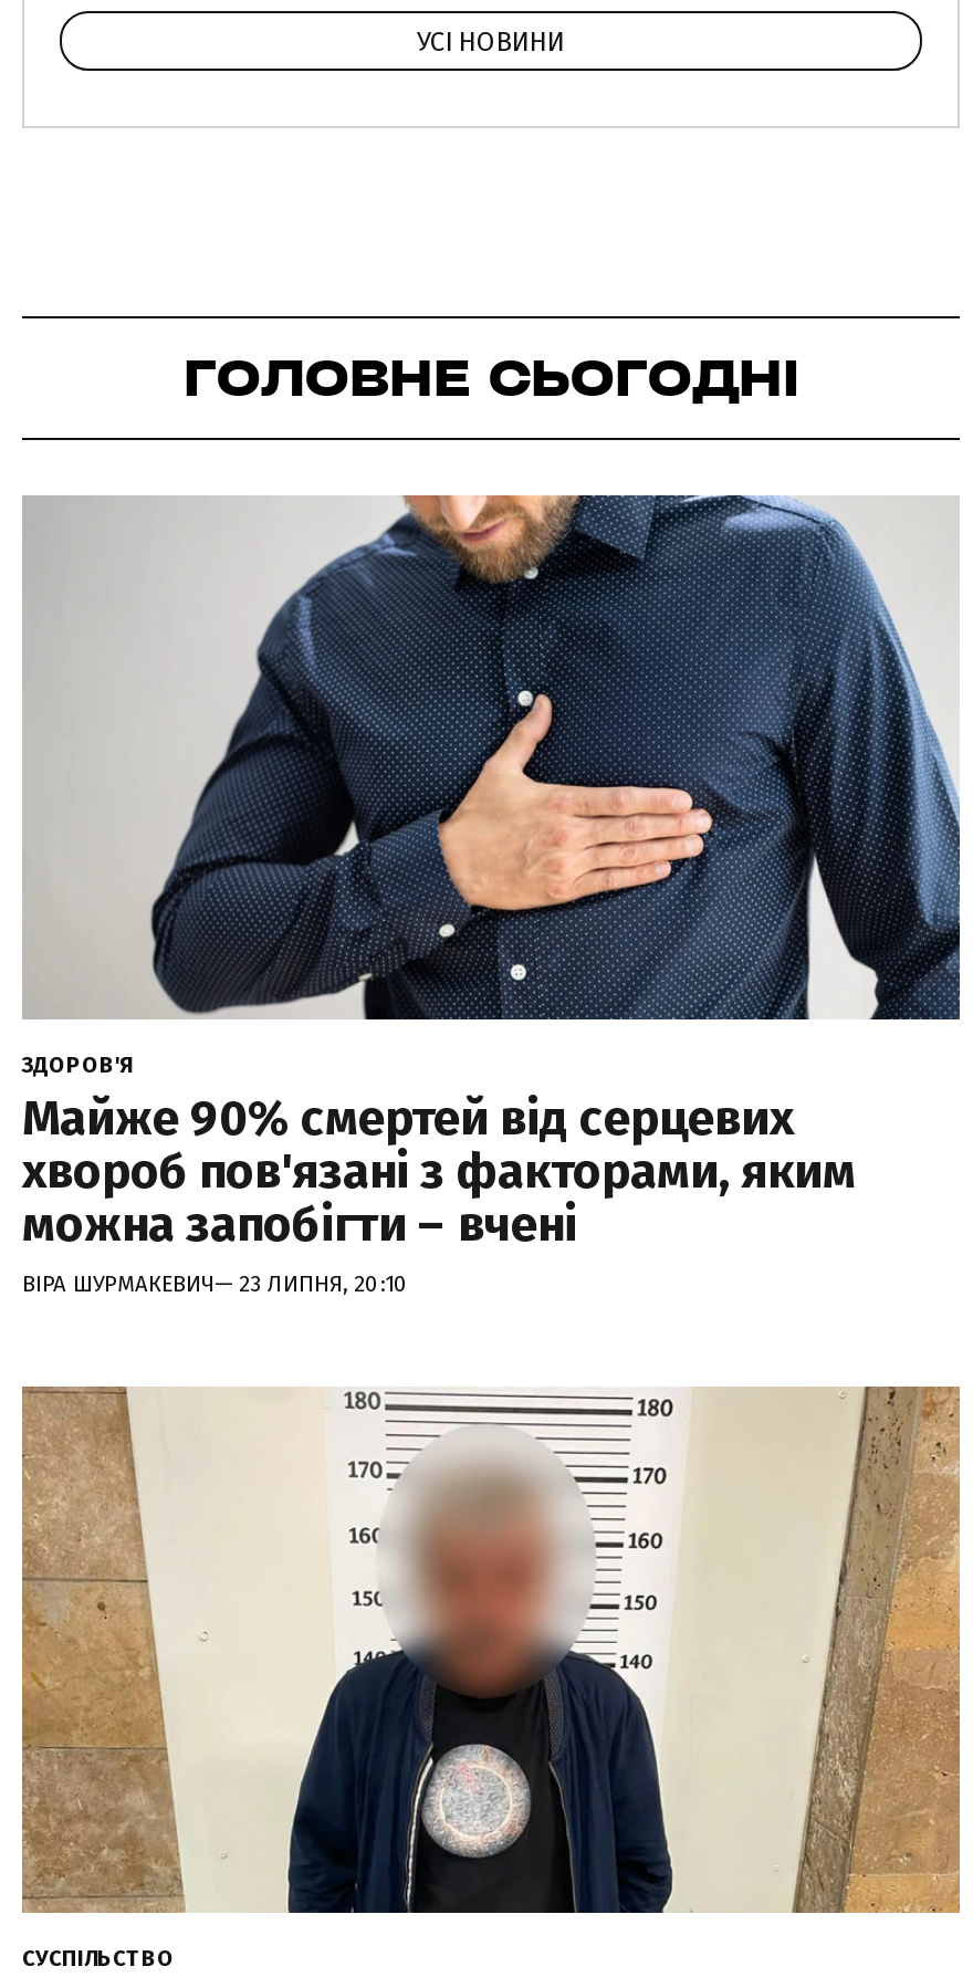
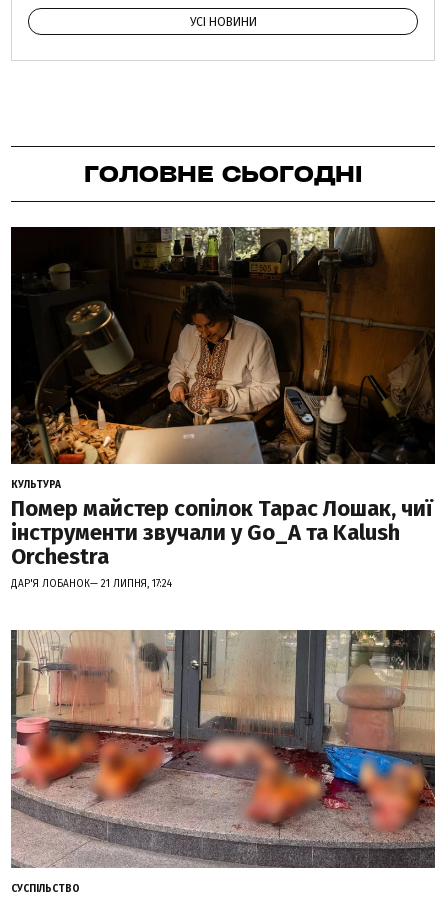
- [image]
- ЗДОРОВ'Я
- Майже 90% смертей від серцевих
- хвороб пов'язані з факторами, яким
- можна запобігти – вчені
- ВІРА ШУРМАКЕВИЧ— 23 ЛИПНЯ, 20:10
+ [image]
+ КУЛЬТУРА
+ Помер майстер сопілок Тарас Лошак, чиї
+ інструменти звучали у Go_A та Kalush
+ Orchestra
+ ДАР'Я ЛОБАНОК— 21 ЛИПНЯ, 17:24

- [image]
+ [image]
